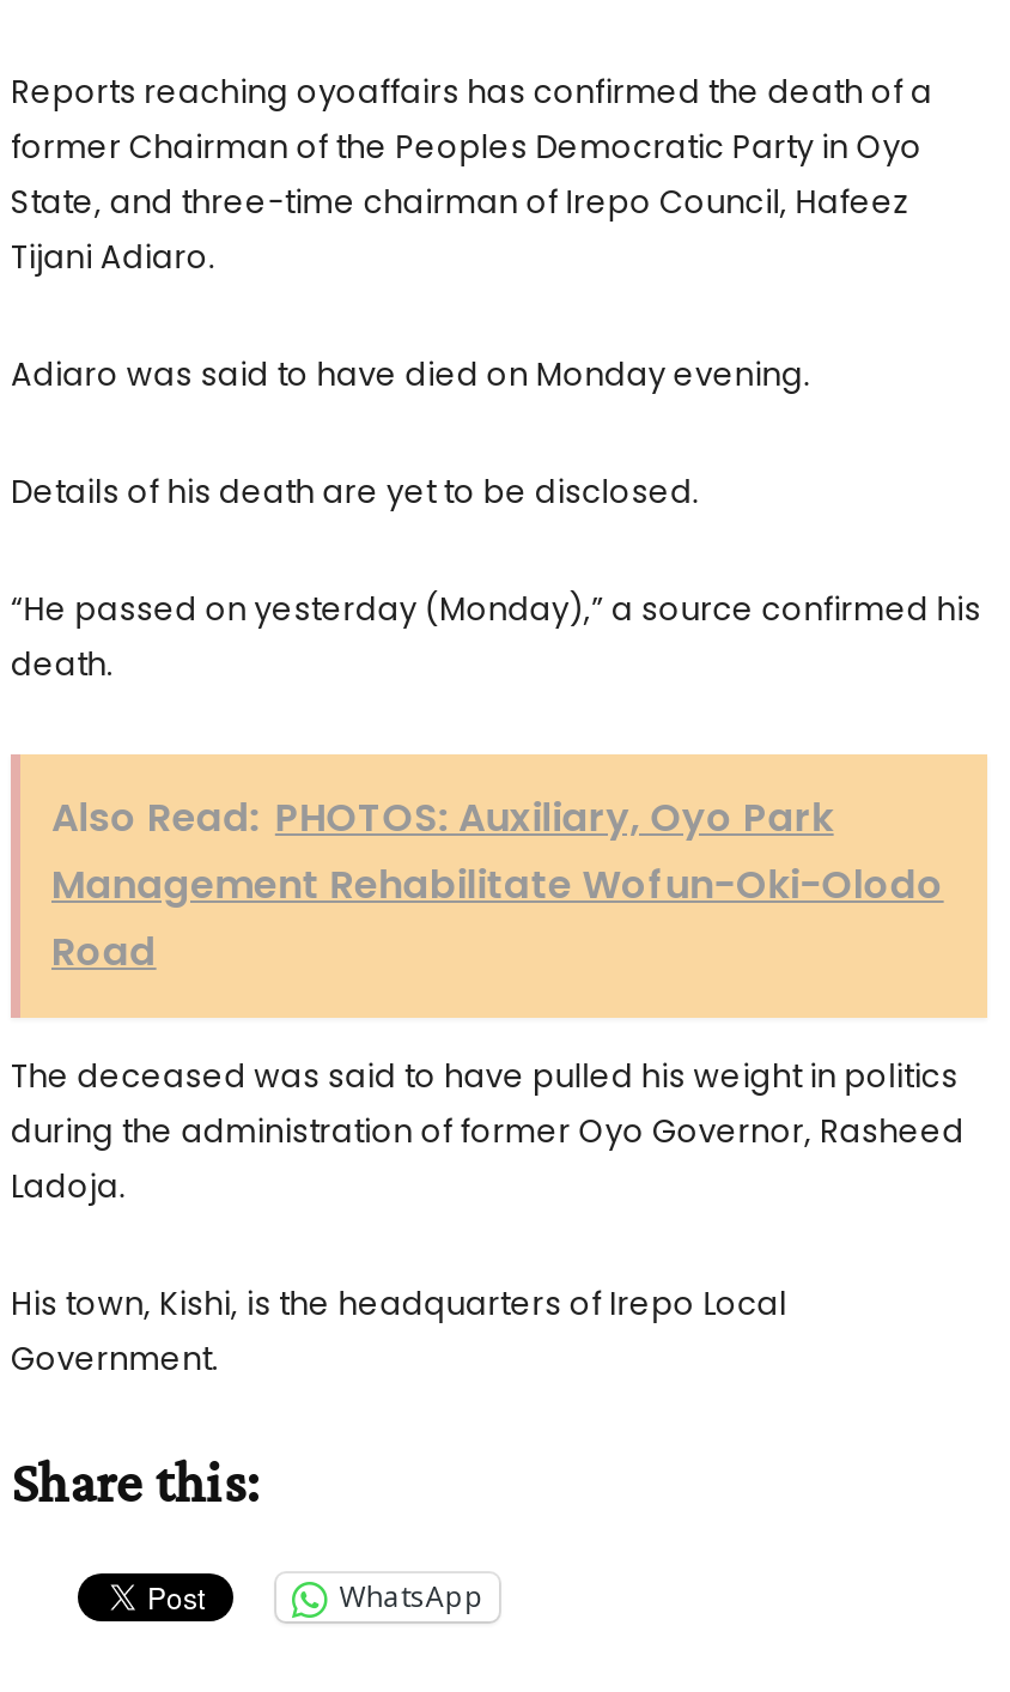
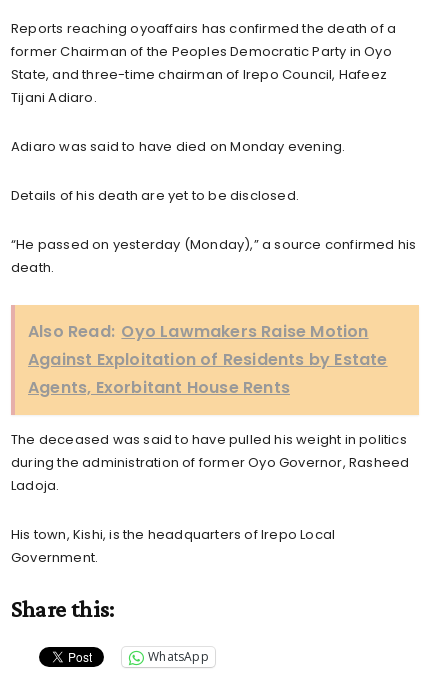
- Also Read: PHOTOS: Auxiliary, Oyo Park
- Management Rehabilitate Wofun-Oki-Olodo
- Road
+ Also Read: Oyo Lawmakers Raise Motion
+ Against Exploitation of Residents by Estate
+ Agents, Exorbitant House Rents
